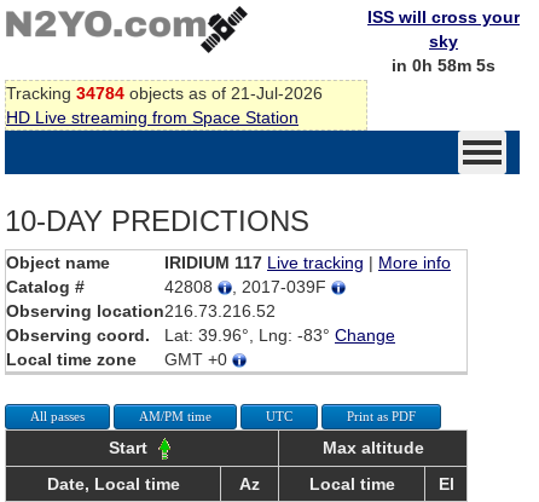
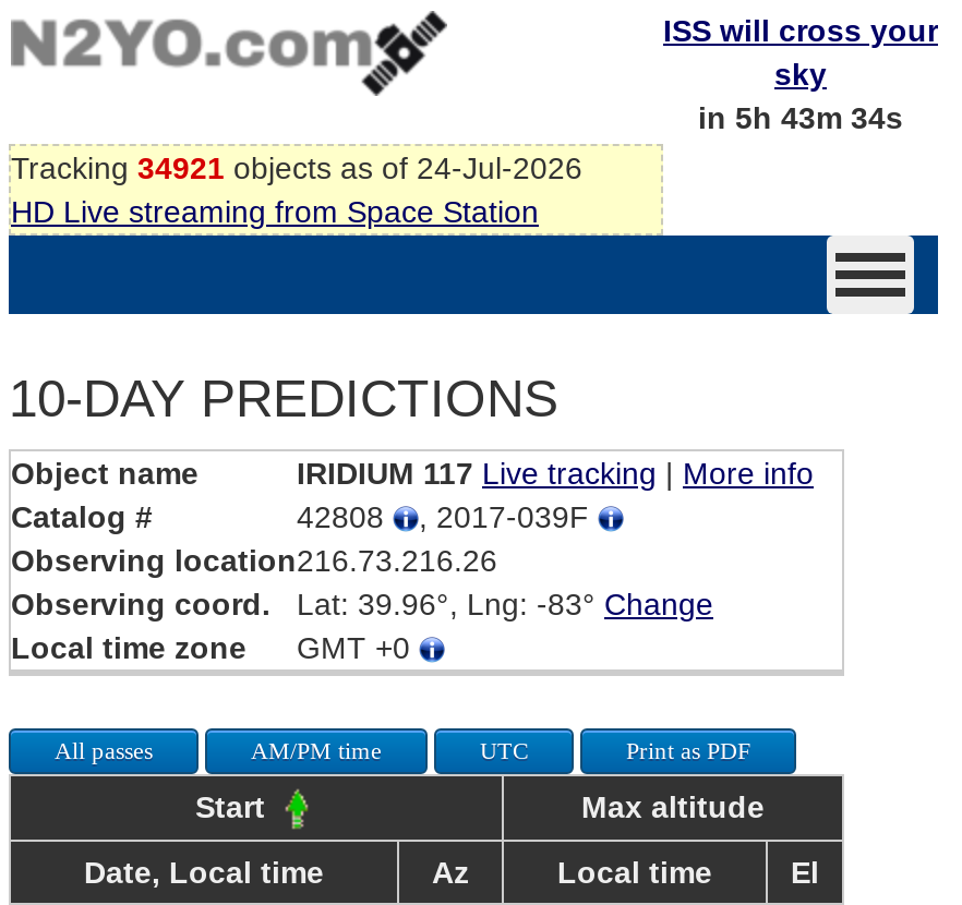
- in 0h 58m 5s
+ in 5h 43m 34s

- Tracking 34784 objects as of 21-Jul-2026
+ Tracking 34921 objects as of 24-Jul-2026

- Observing location216.73.216.52
+ Observing location216.73.216.26
